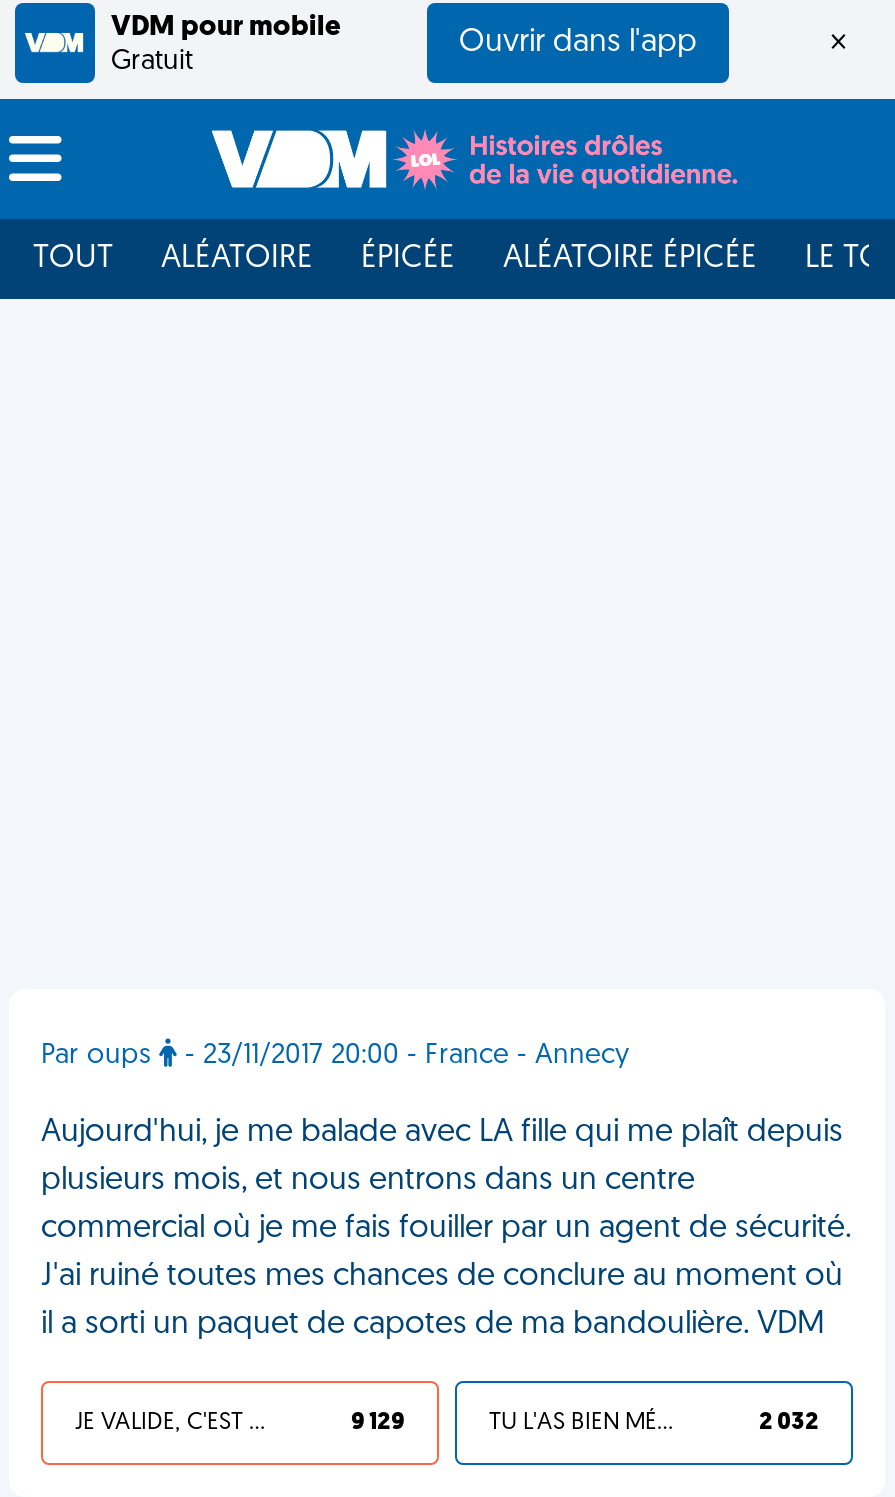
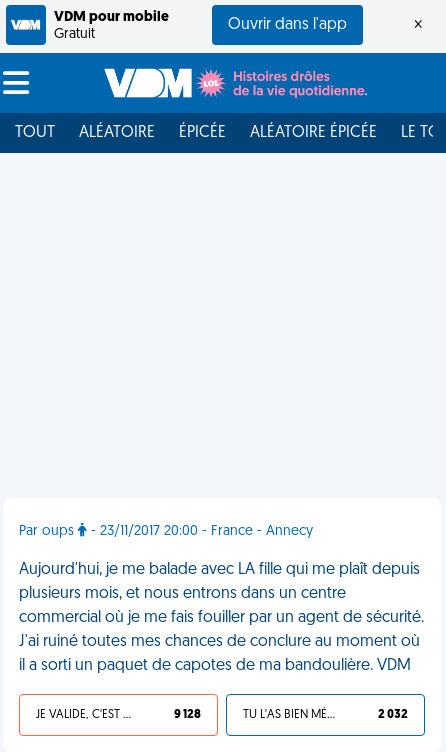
- 9 129
+ 9 128
